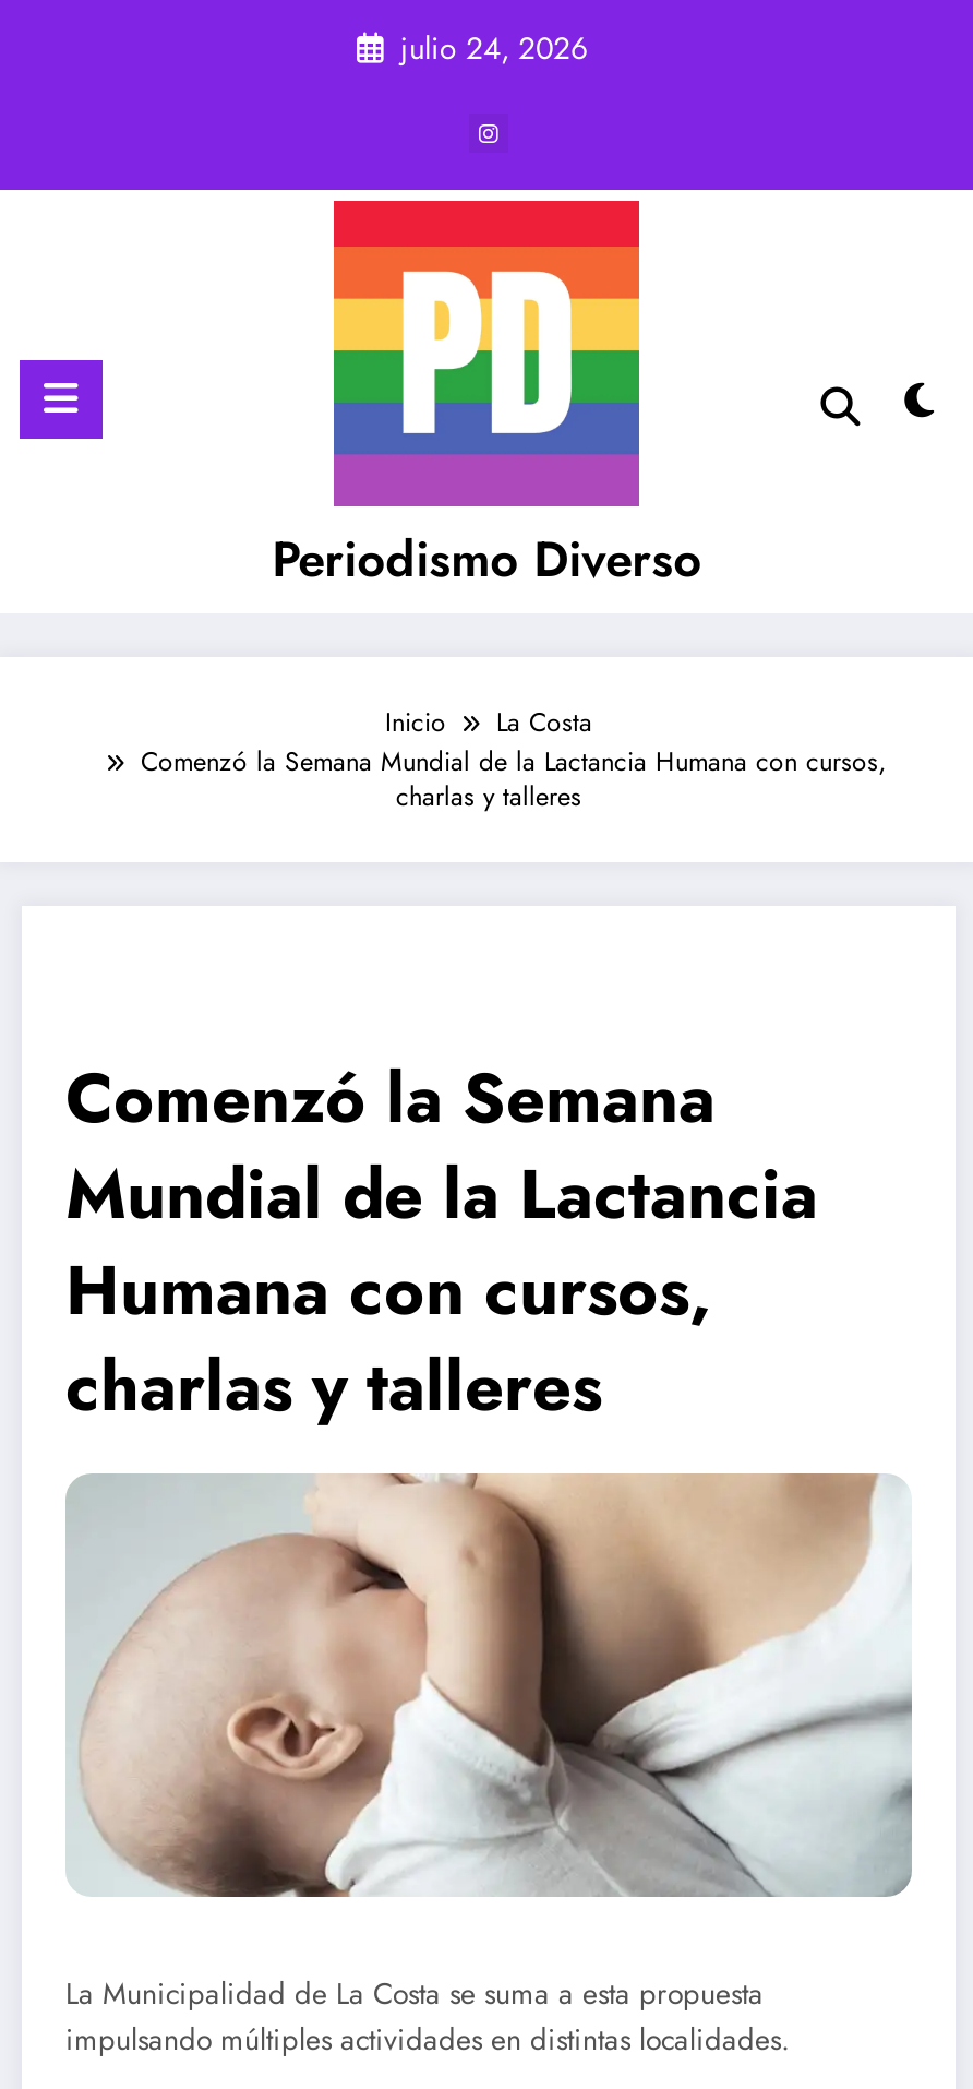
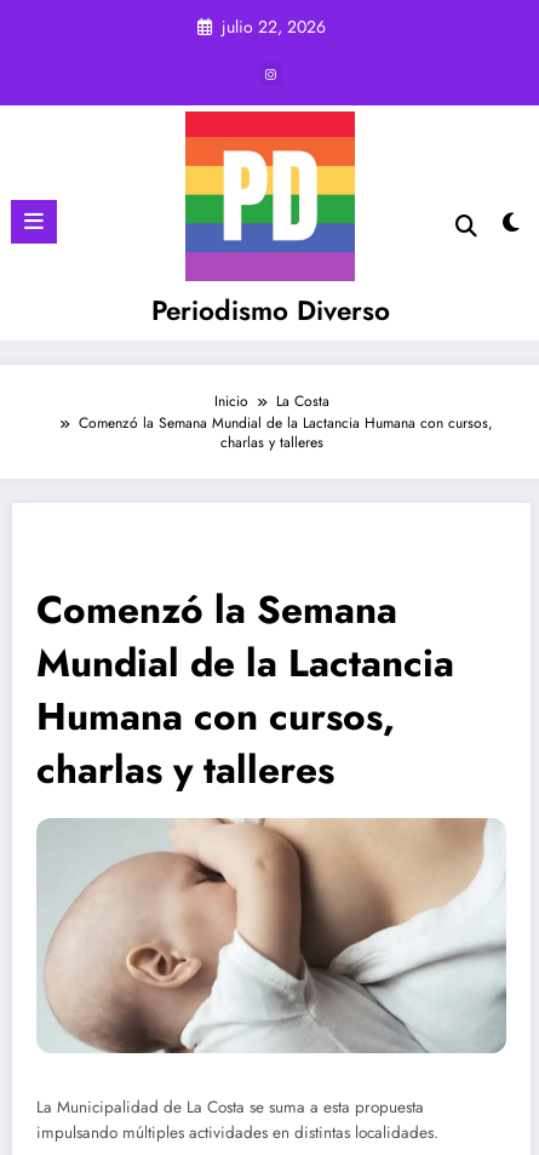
- julio 24, 2026
+ julio 22, 2026
